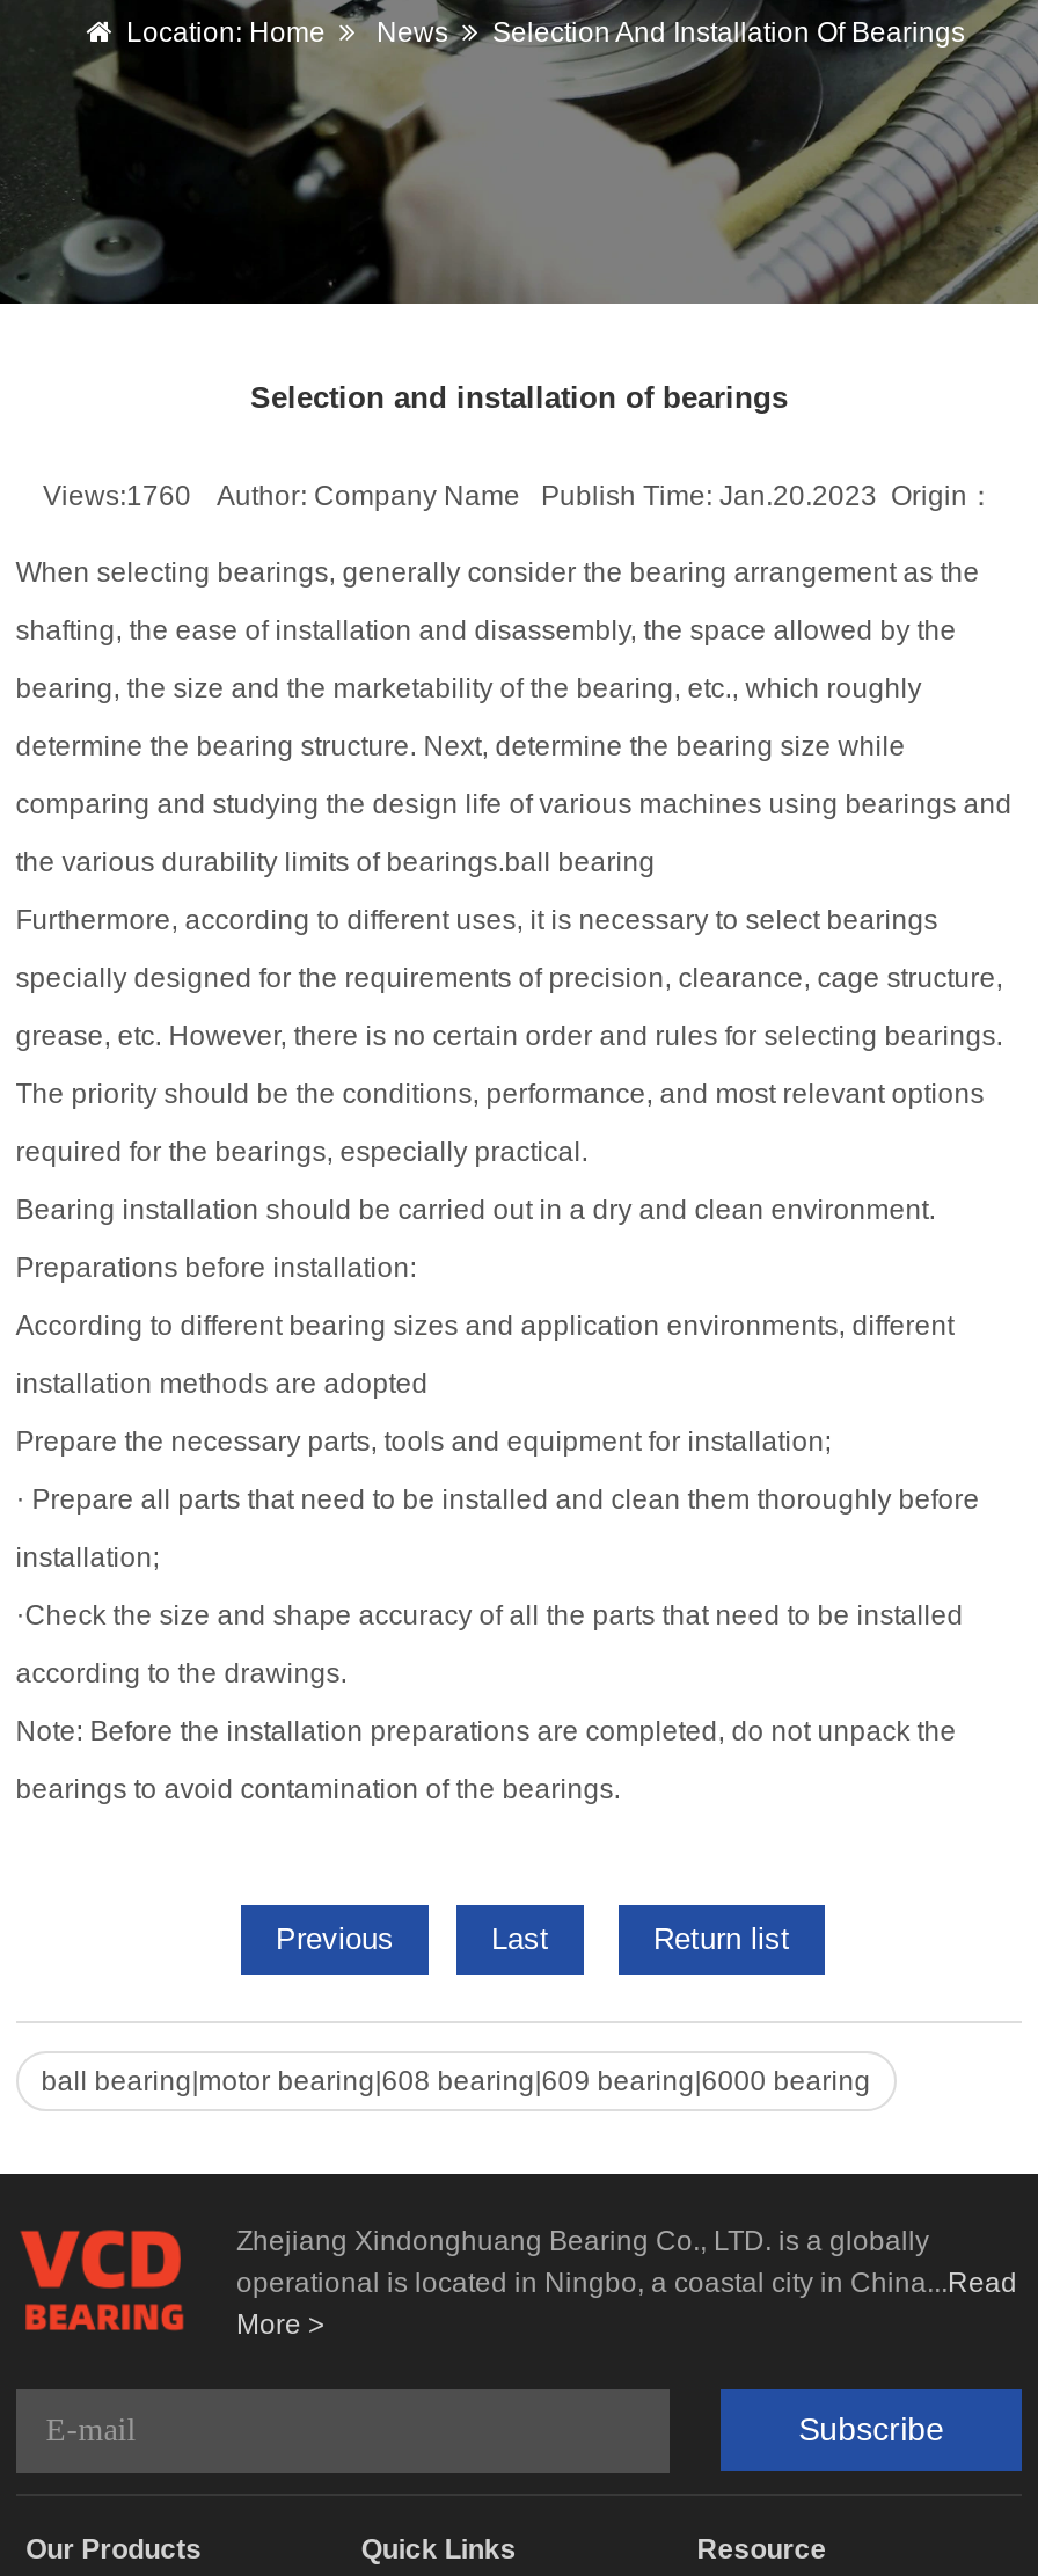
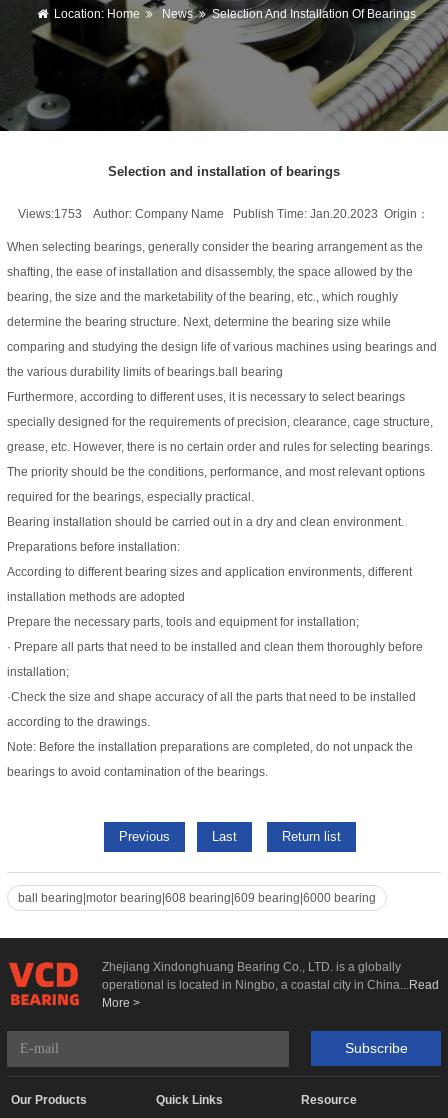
- Views:1760 Author: Company Name Publish Time: Jan.20.2023 Origin：
+ Views:1753 Author: Company Name Publish Time: Jan.20.2023 Origin：
